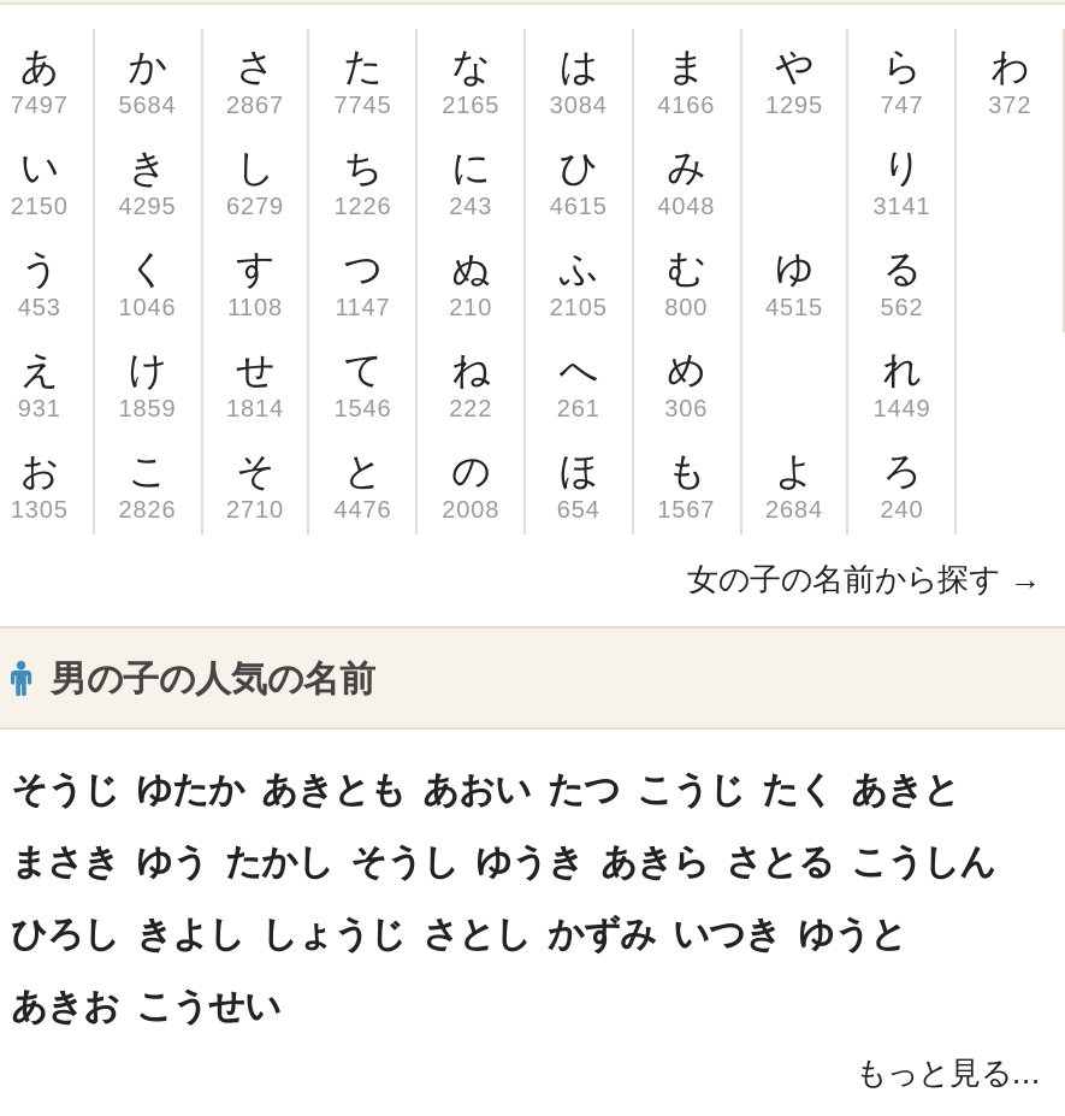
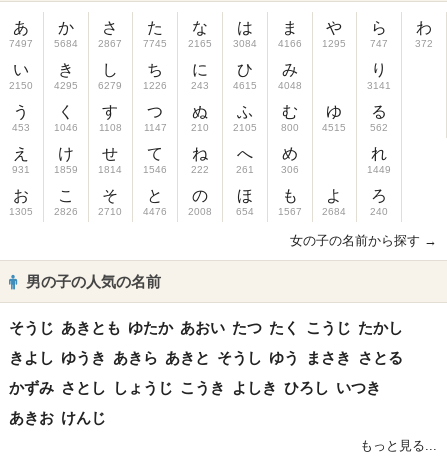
- そうじ ゆたか あきとも あおい たつ こうじ たく あきと
+ そうじ あきとも ゆたか あおい たつ たく こうじ たかし

- まさき ゆう たかし そうし ゆうき あきら さとる こうしん
+ きよし ゆうき あきら あきと そうし ゆう まさき さとる

- ひろし きよし しょうじ さとし かずみ いつき ゆうと
+ かずみ さとし しょうじ こうき よしき ひろし いつき

- あきお こうせい
+ あきお けんじ
